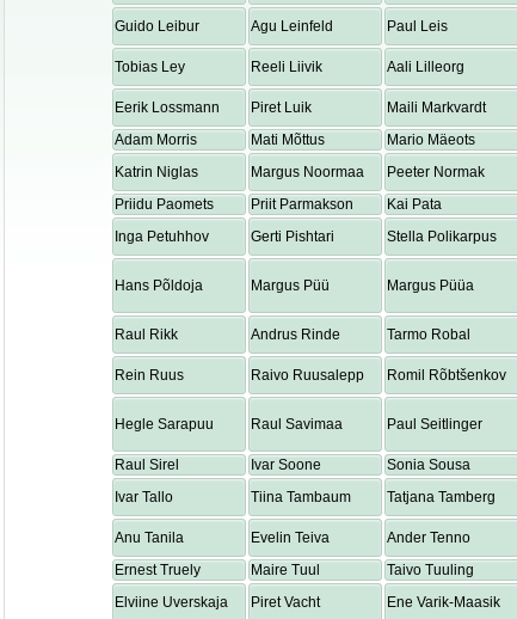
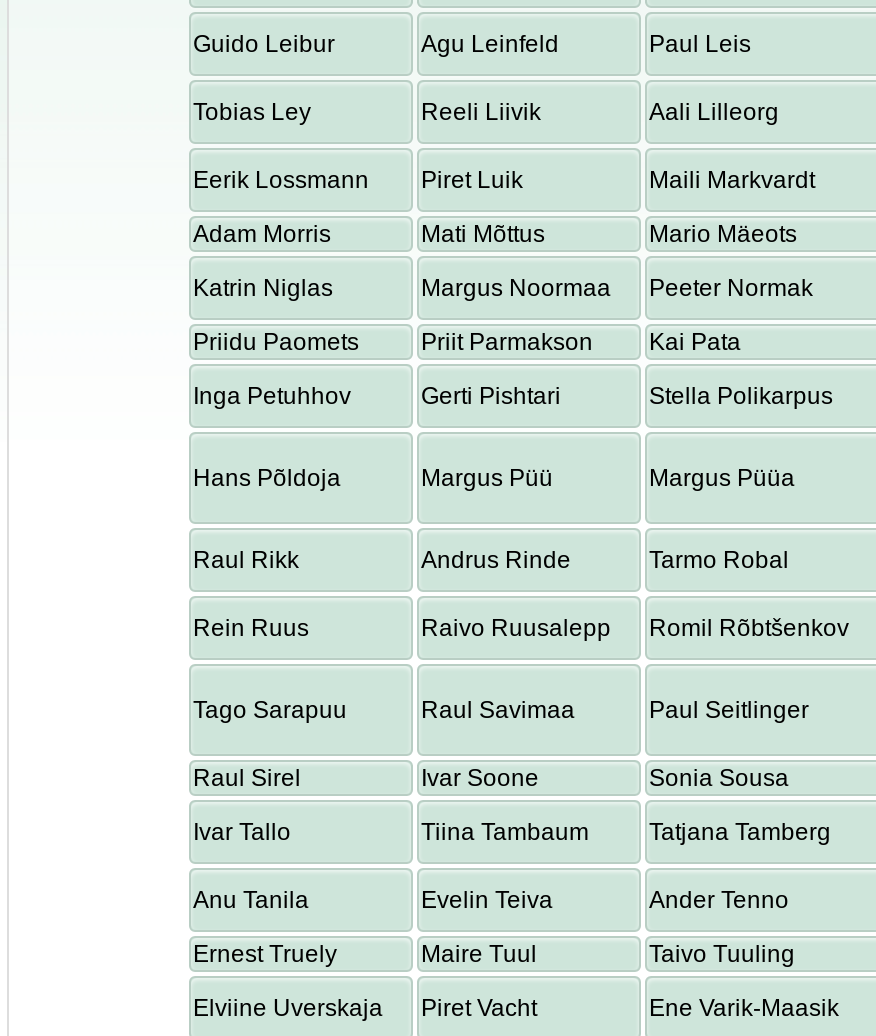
- Hegle Sarapuu
+ Tago Sarapuu
